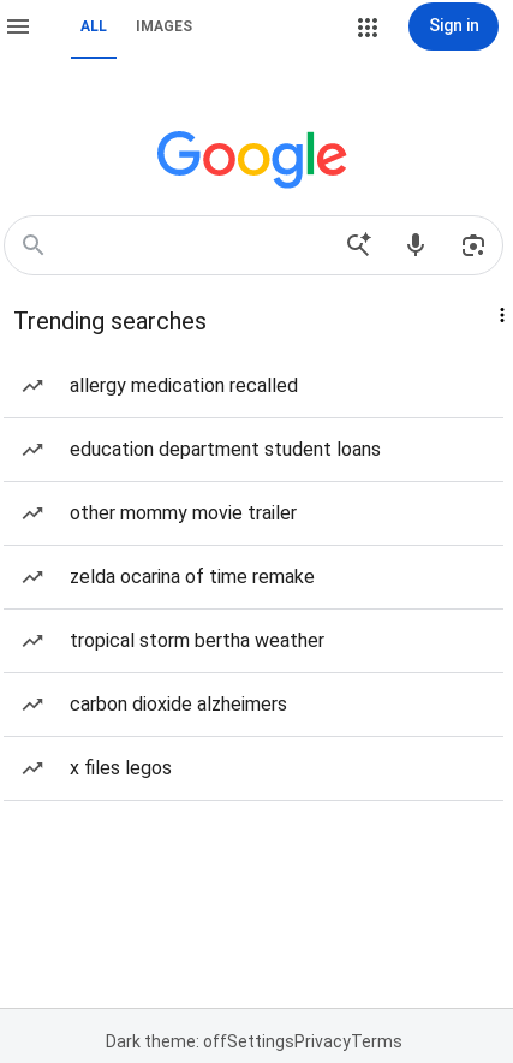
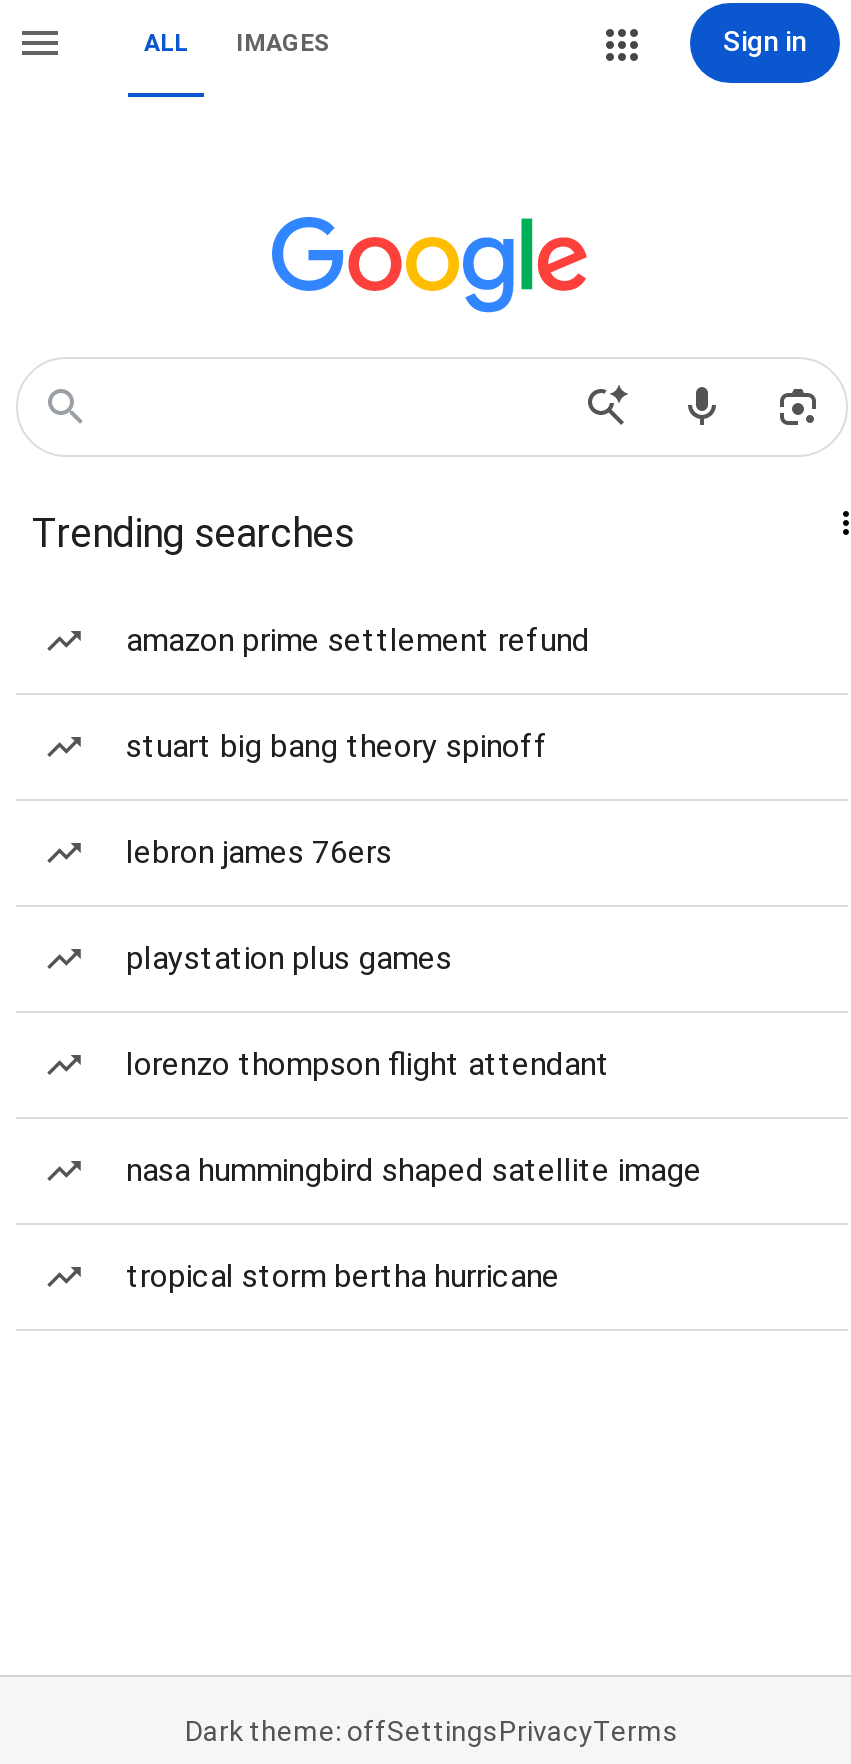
- allergy medication recalled
+ amazon prime settlement refund

- education department student loans
+ stuart big bang theory spinoff

- other mommy movie trailer
+ lebron james 76ers

- zelda ocarina of time remake
+ playstation plus games

- tropical storm bertha weather
+ lorenzo thompson flight attendant

- carbon dioxide alzheimers
+ nasa hummingbird shaped satellite image

- x files legos
+ tropical storm bertha hurricane
